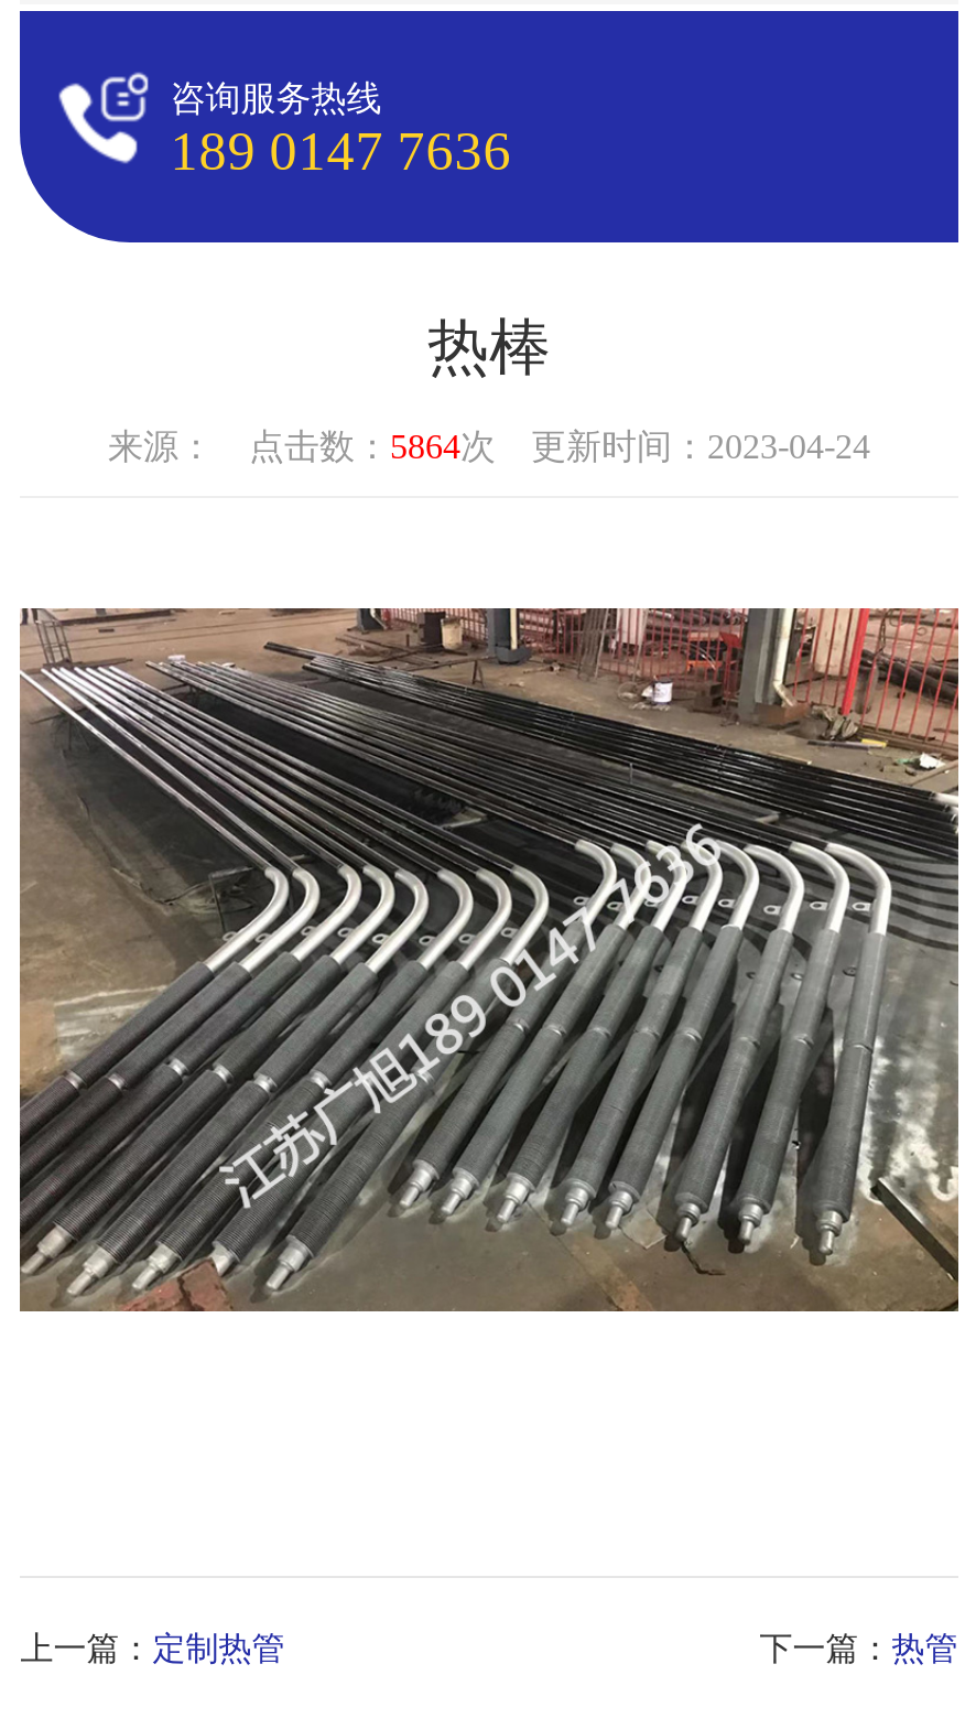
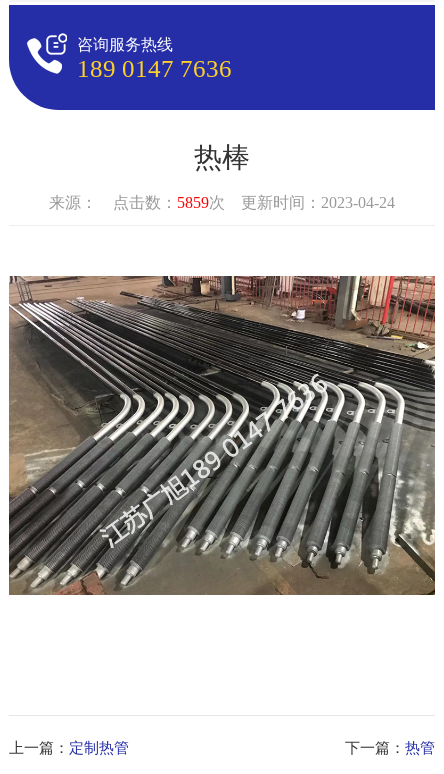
- 来源： 点击数：5864次 更新时间：2023-04-24
+ 来源： 点击数：5859次 更新时间：2023-04-24
